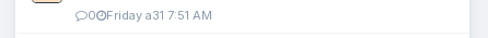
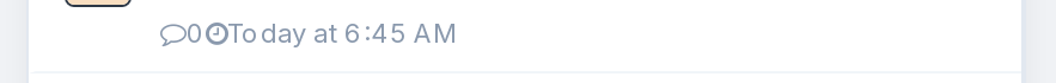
- 0 Friday a31 7:51 AM
+ 0 Today at 6:45 AM
